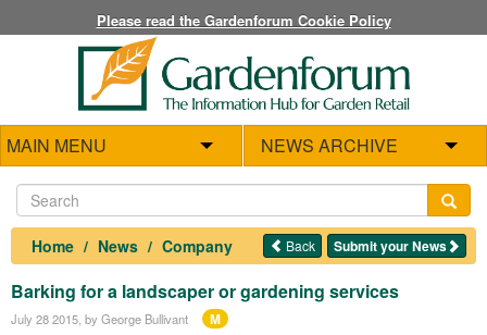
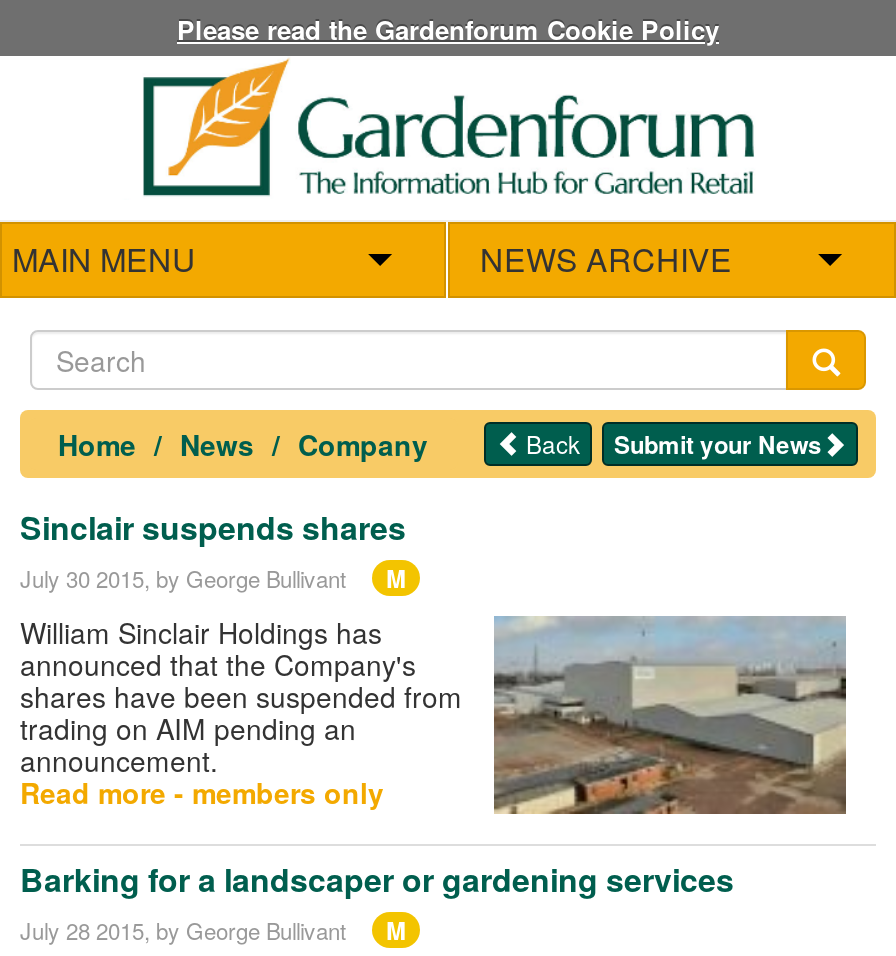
+ [image]
+ Sinclair suspends shares
+ July 30 2015, by George Bullivant
+ M
+ William Sinclair Holdings has
+ announced that the Company's
+ shares have been suspended from
+ trading on AIM pending an
+ announcement.
+ Read more - members only
